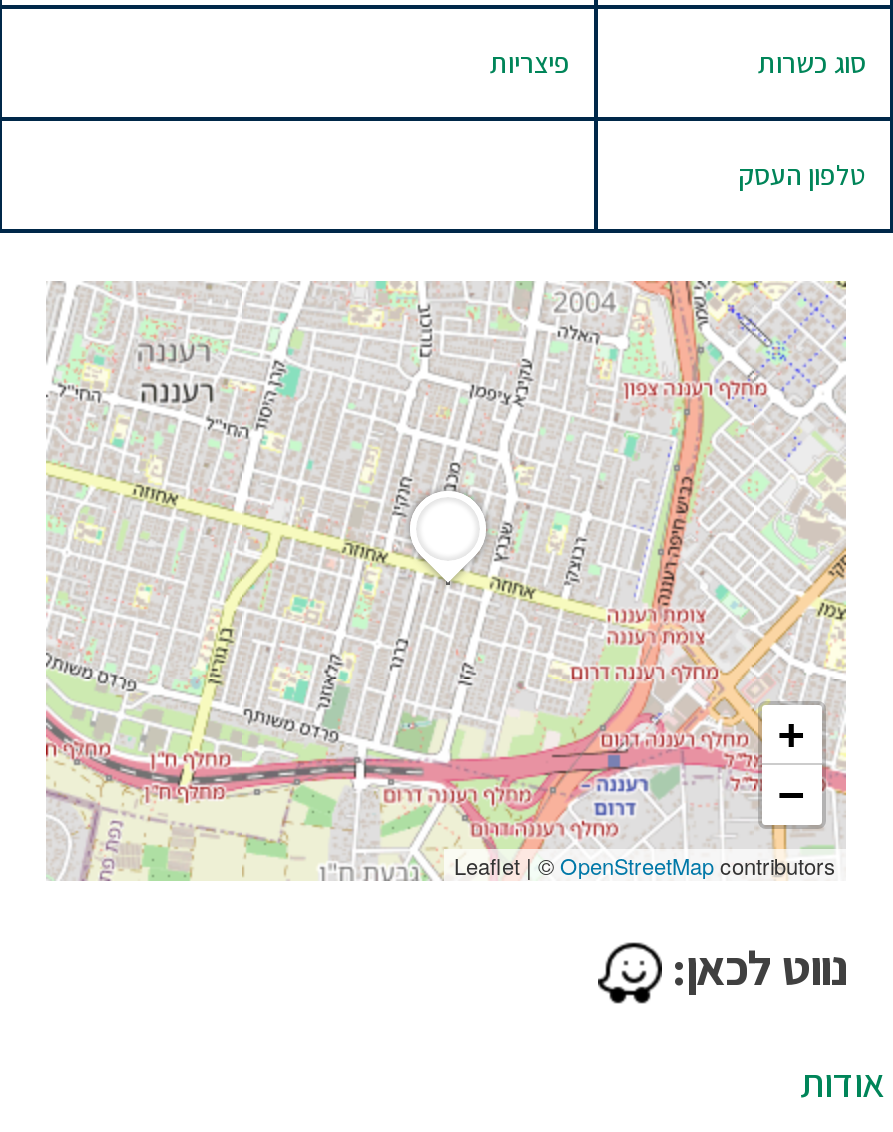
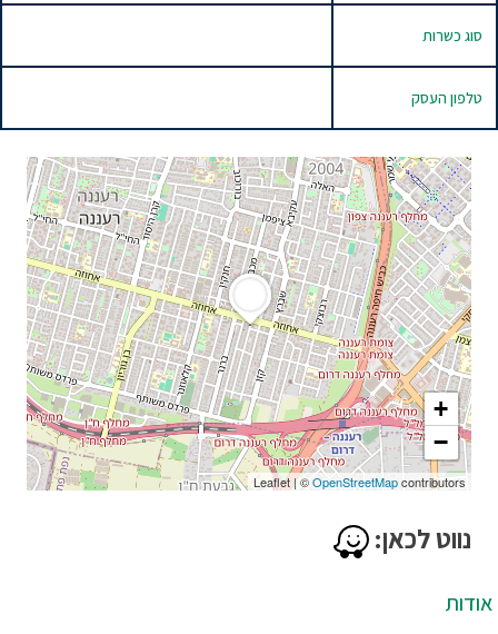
- פיצריות
